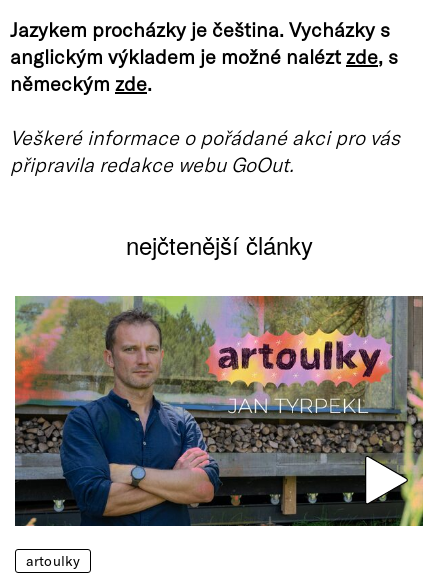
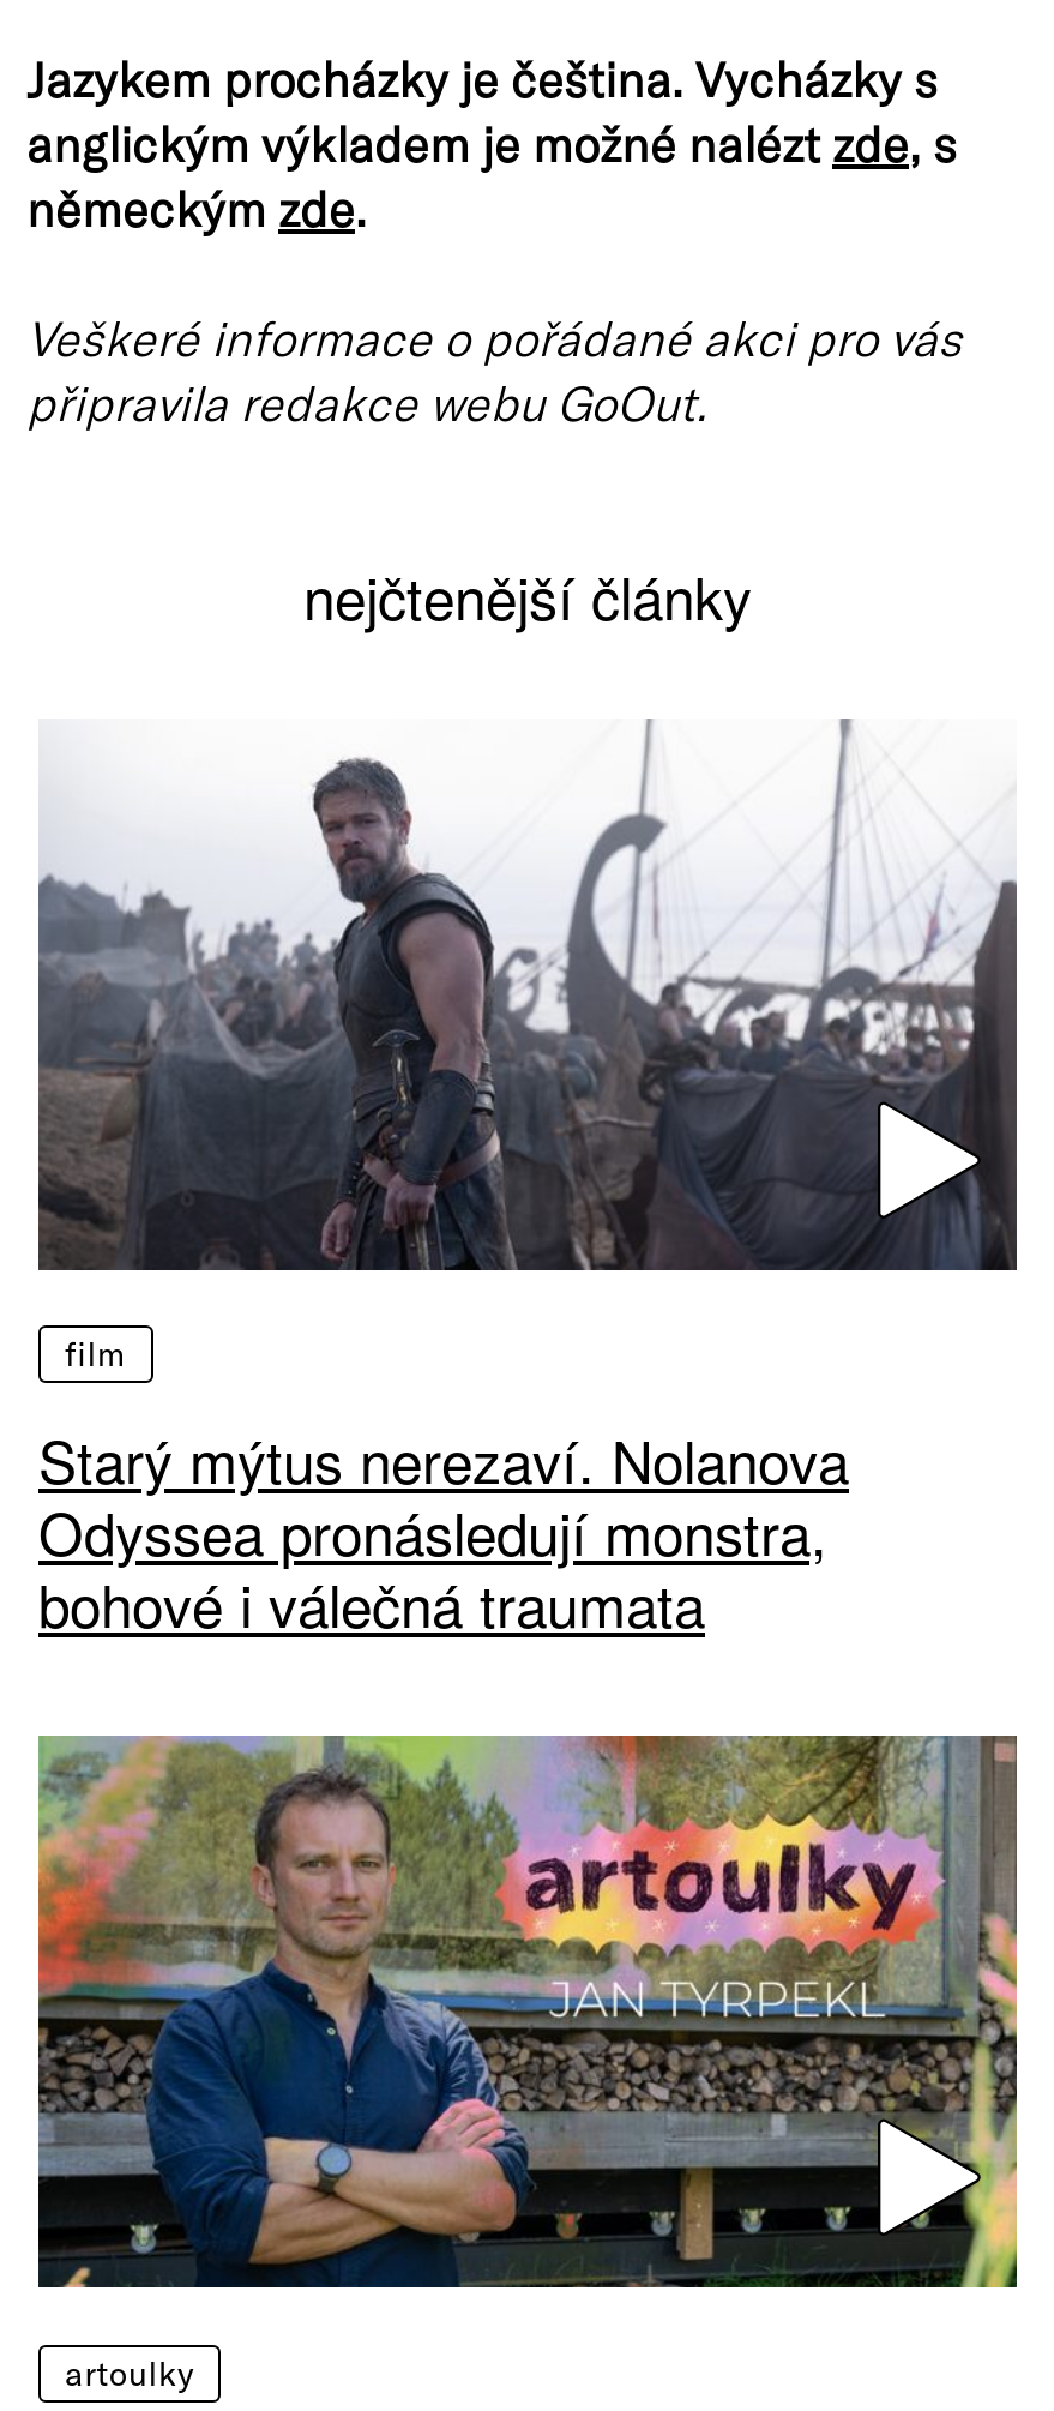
+ [image]
+ film
+ Starý mýtus nerezaví. Nolanova
+ Odyssea pronásledují monstra,
+ bohové i válečná traumata
